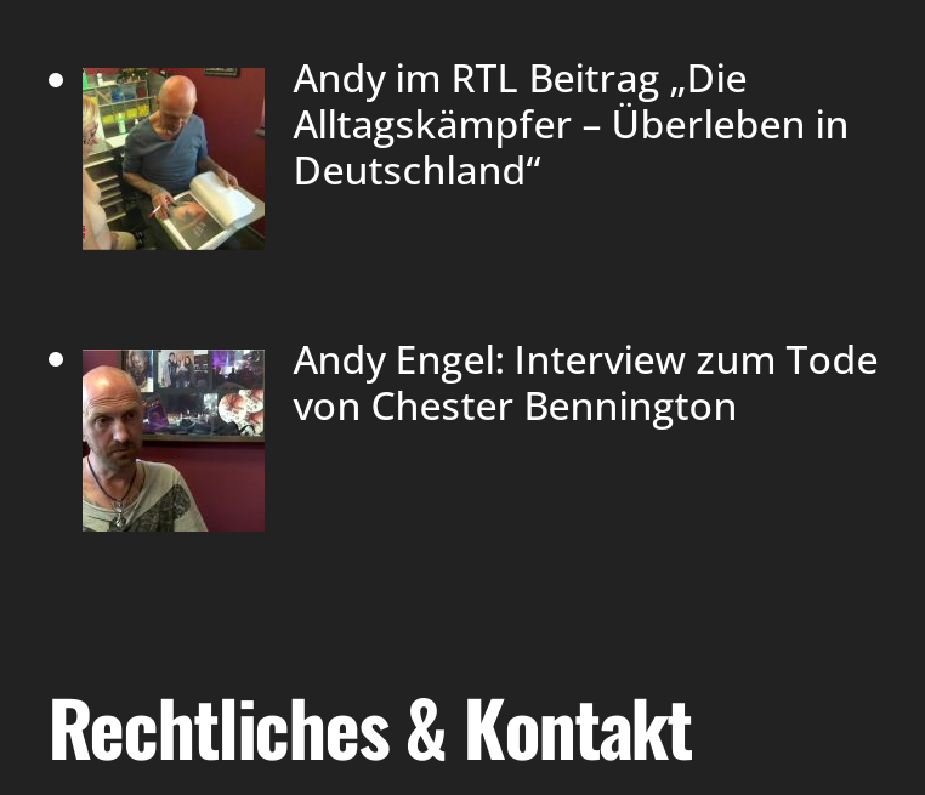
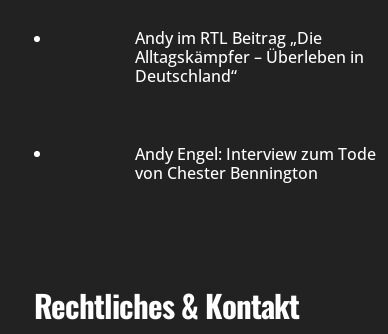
- [image]

- [image]
